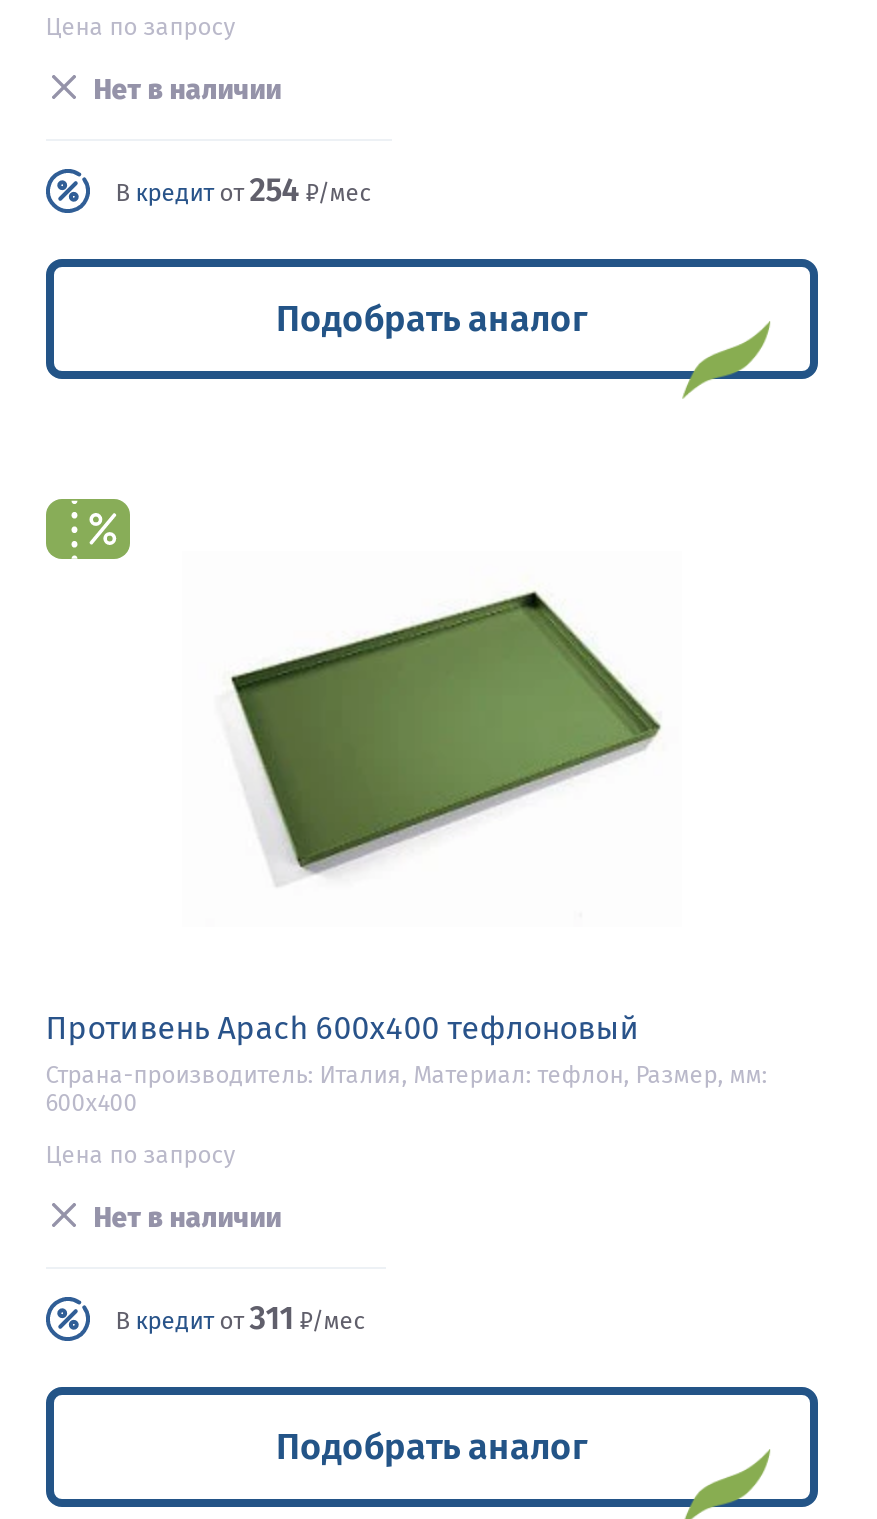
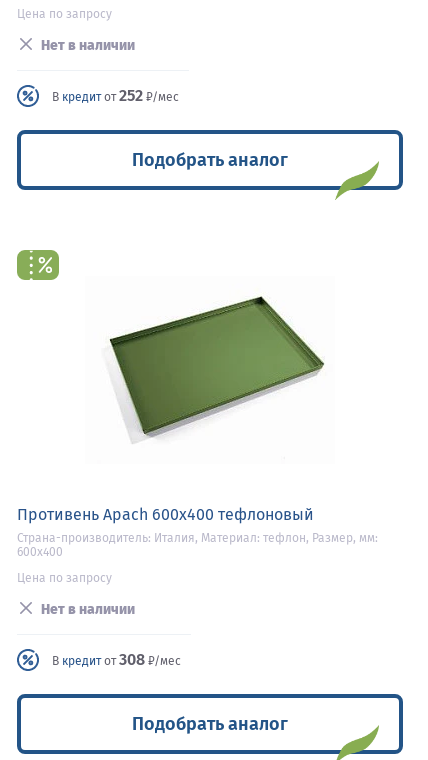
- В кредит от254 ₽/мес
+ В кредит от252 ₽/мес

- В кредит от311 ₽/мес
+ В кредит от308 ₽/мес
